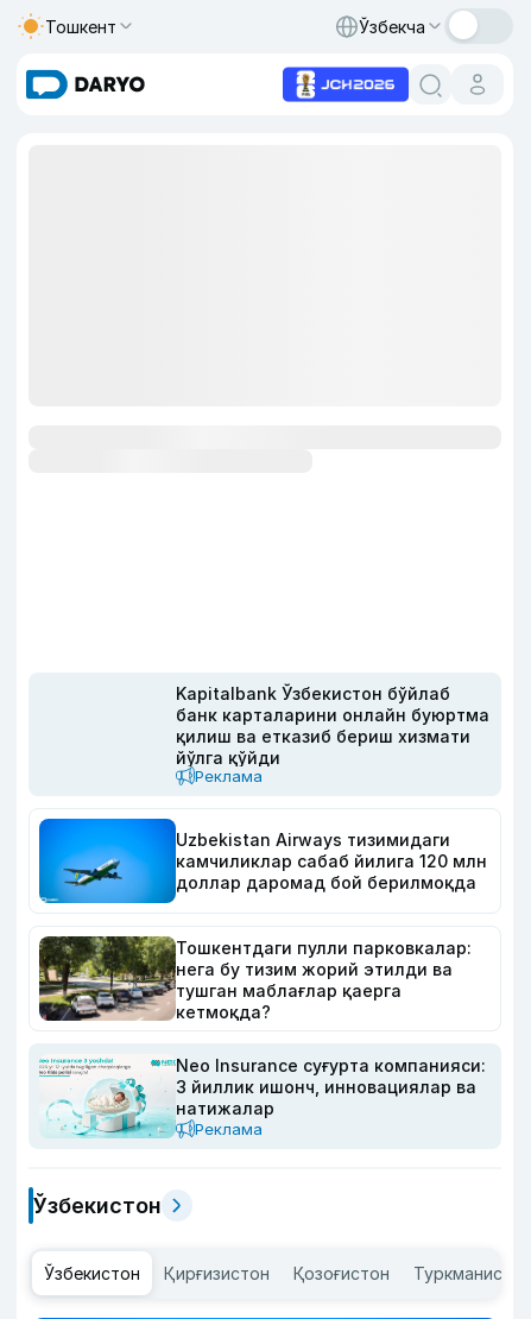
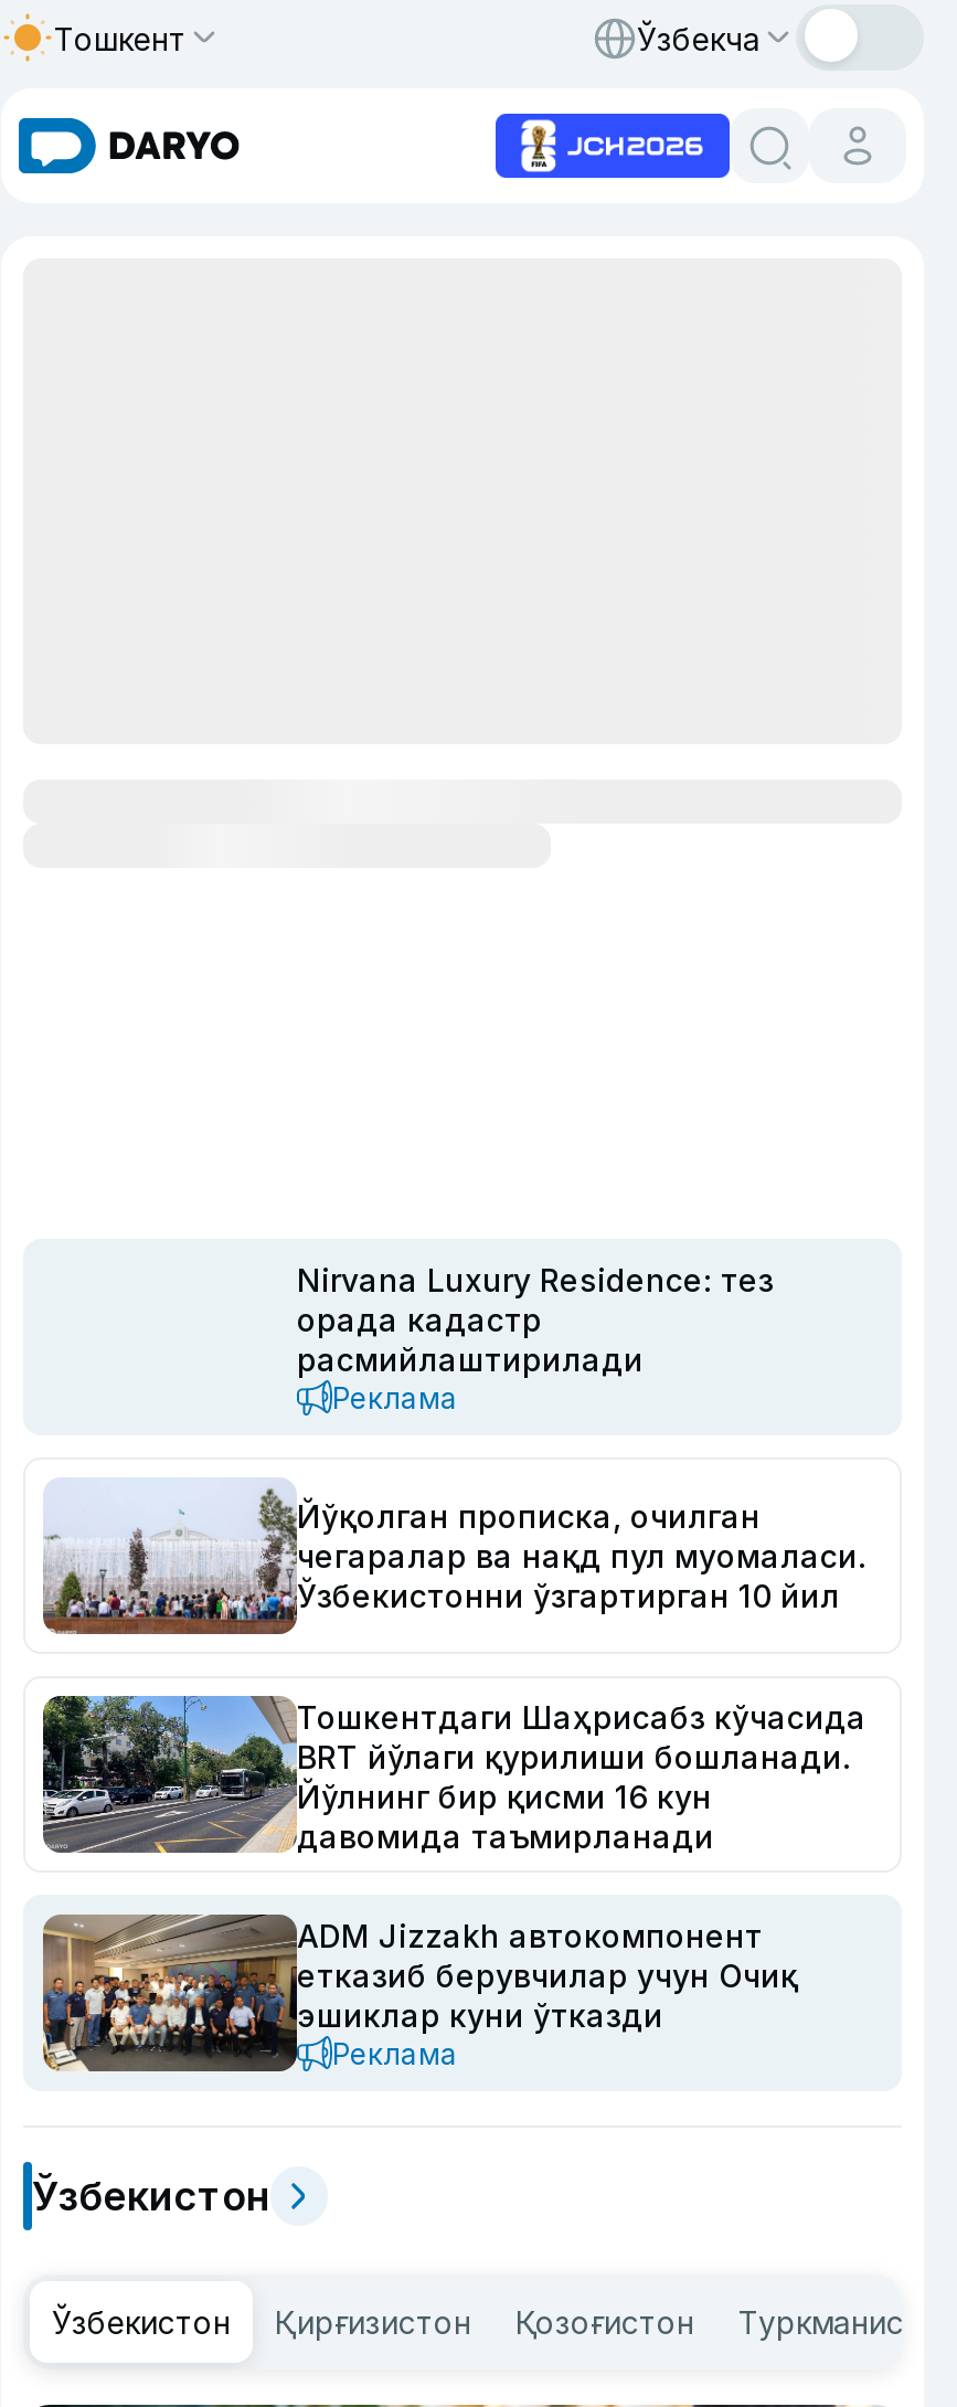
- Kapitalbank Ўзбекистон бўйлаб
- банк карталарини онлайн буюртма
- қилиш ва етказиб бериш хизмати
- йўлга қўйди
+ Nirvana Luxury Residence: тез
+ орада кадастр
+ расмийлаштирилади

- [image]
- Uzbekistan Airways тизимидаги
- камчиликлар сабаб йилига 120 млн
- доллар даромад бой берилмоқда
+ [image]
+ Йўқолган прописка, очилган
+ чегаралар ва нақд пул муомаласи.
+ Ўзбекистонни ўзгартирган 10 йил

- [image]
- Тошкентдаги пулли парковкалар:
- нега бу тизим жорий этилди ва
- тушган маблағлар қаерга
- кетмоқда?
+ [image]
+ Тошкентдаги Шаҳрисабз кўчасида
+ BRT йўлаги қурилиши бошланади.
+ Йўлнинг бир қисми 16 кун
+ давомида таъмирланади

- [image]
- Neo Insurance суғурта компанияси:
- 3 йиллик ишонч, инновациялар ва
- натижалар
+ [image]
+ ADM Jizzakh автокомпонент
+ етказиб берувчилар учун Очиқ
+ эшиклар куни ўтказди
